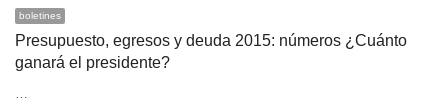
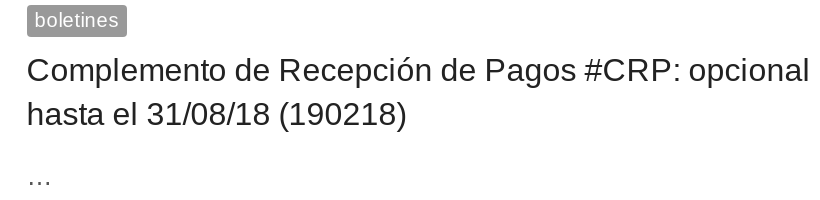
- Presupuesto, egresos y deuda 2015: números ¿Cuánto
- ganará el presidente?
+ Complemento de Recepción de Pagos #CRP: opcional
+ hasta el 31/08/18 (190218)
